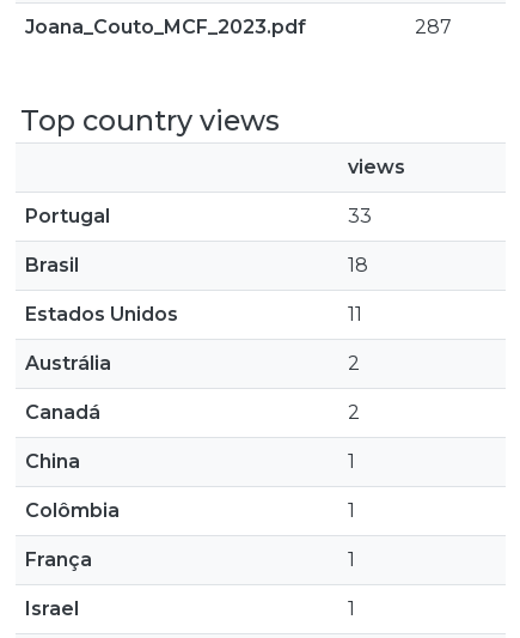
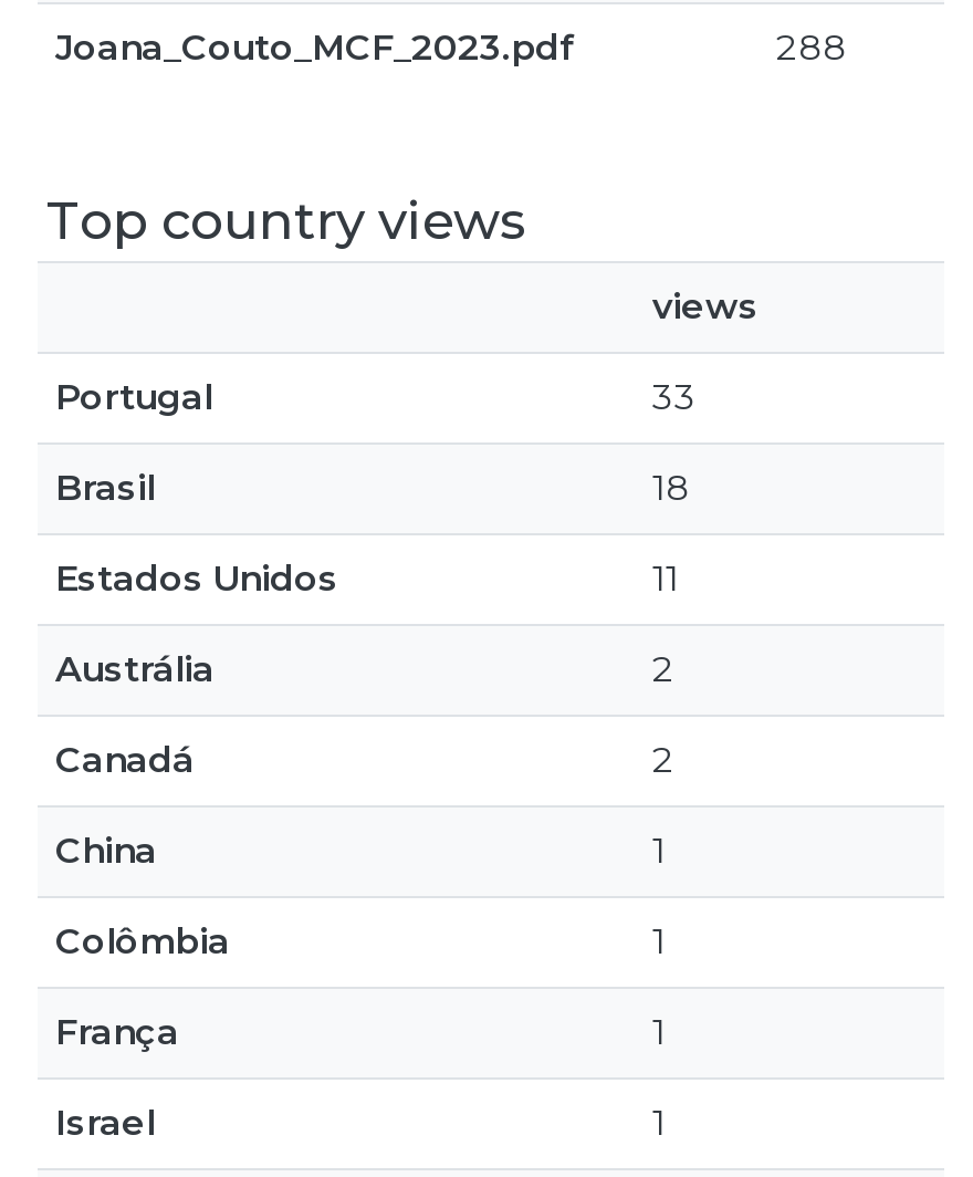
- 287
+ 288
